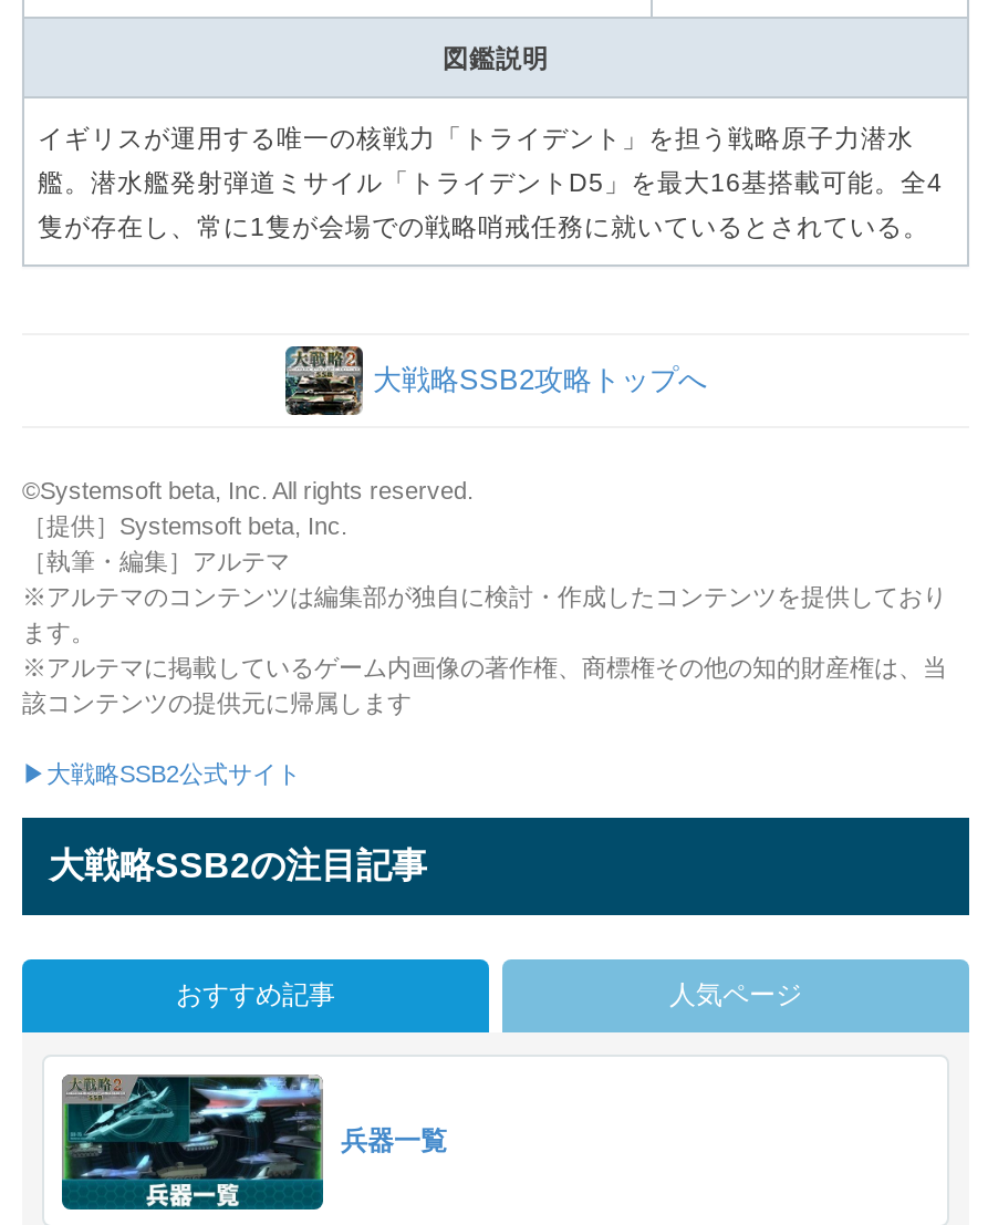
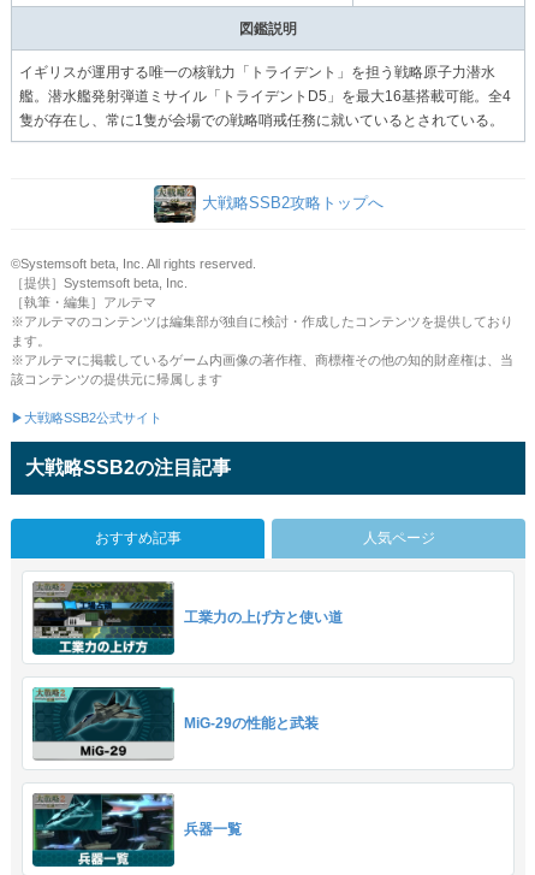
+ [image]
+ MiG-29の性能と武装

+ [image]
+ 工業力の上げ方と使い道
